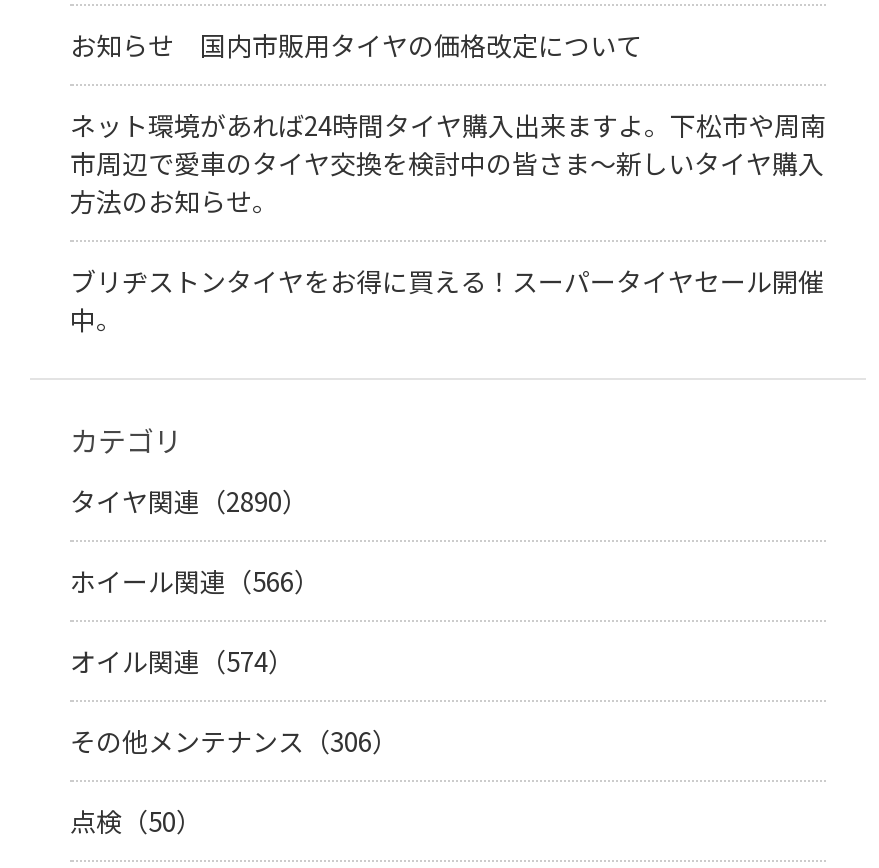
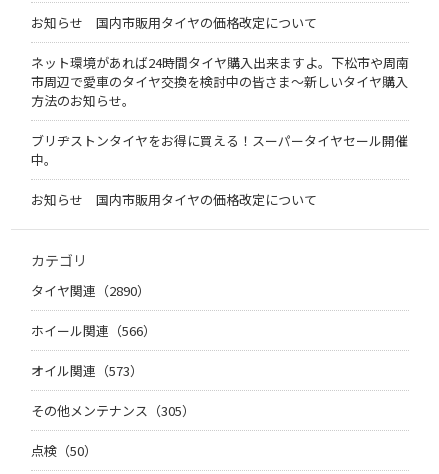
+ お知らせ 国内市販用タイヤの価格改定について

- オイル関連（574）
+ オイル関連（573）

- その他メンテナンス（306）
+ その他メンテナンス（305）
